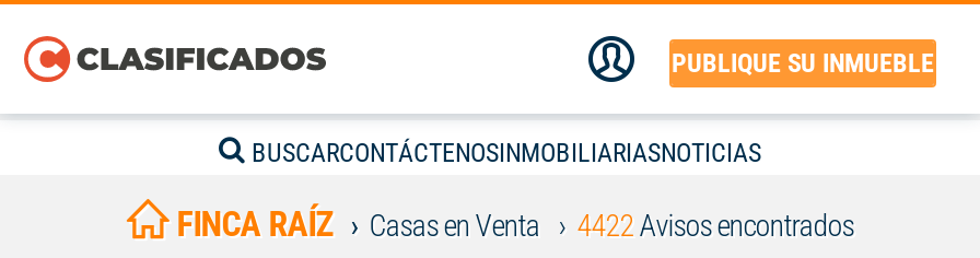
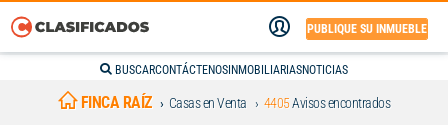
- 4422 Avisos encontrados
+ 4405 Avisos encontrados
